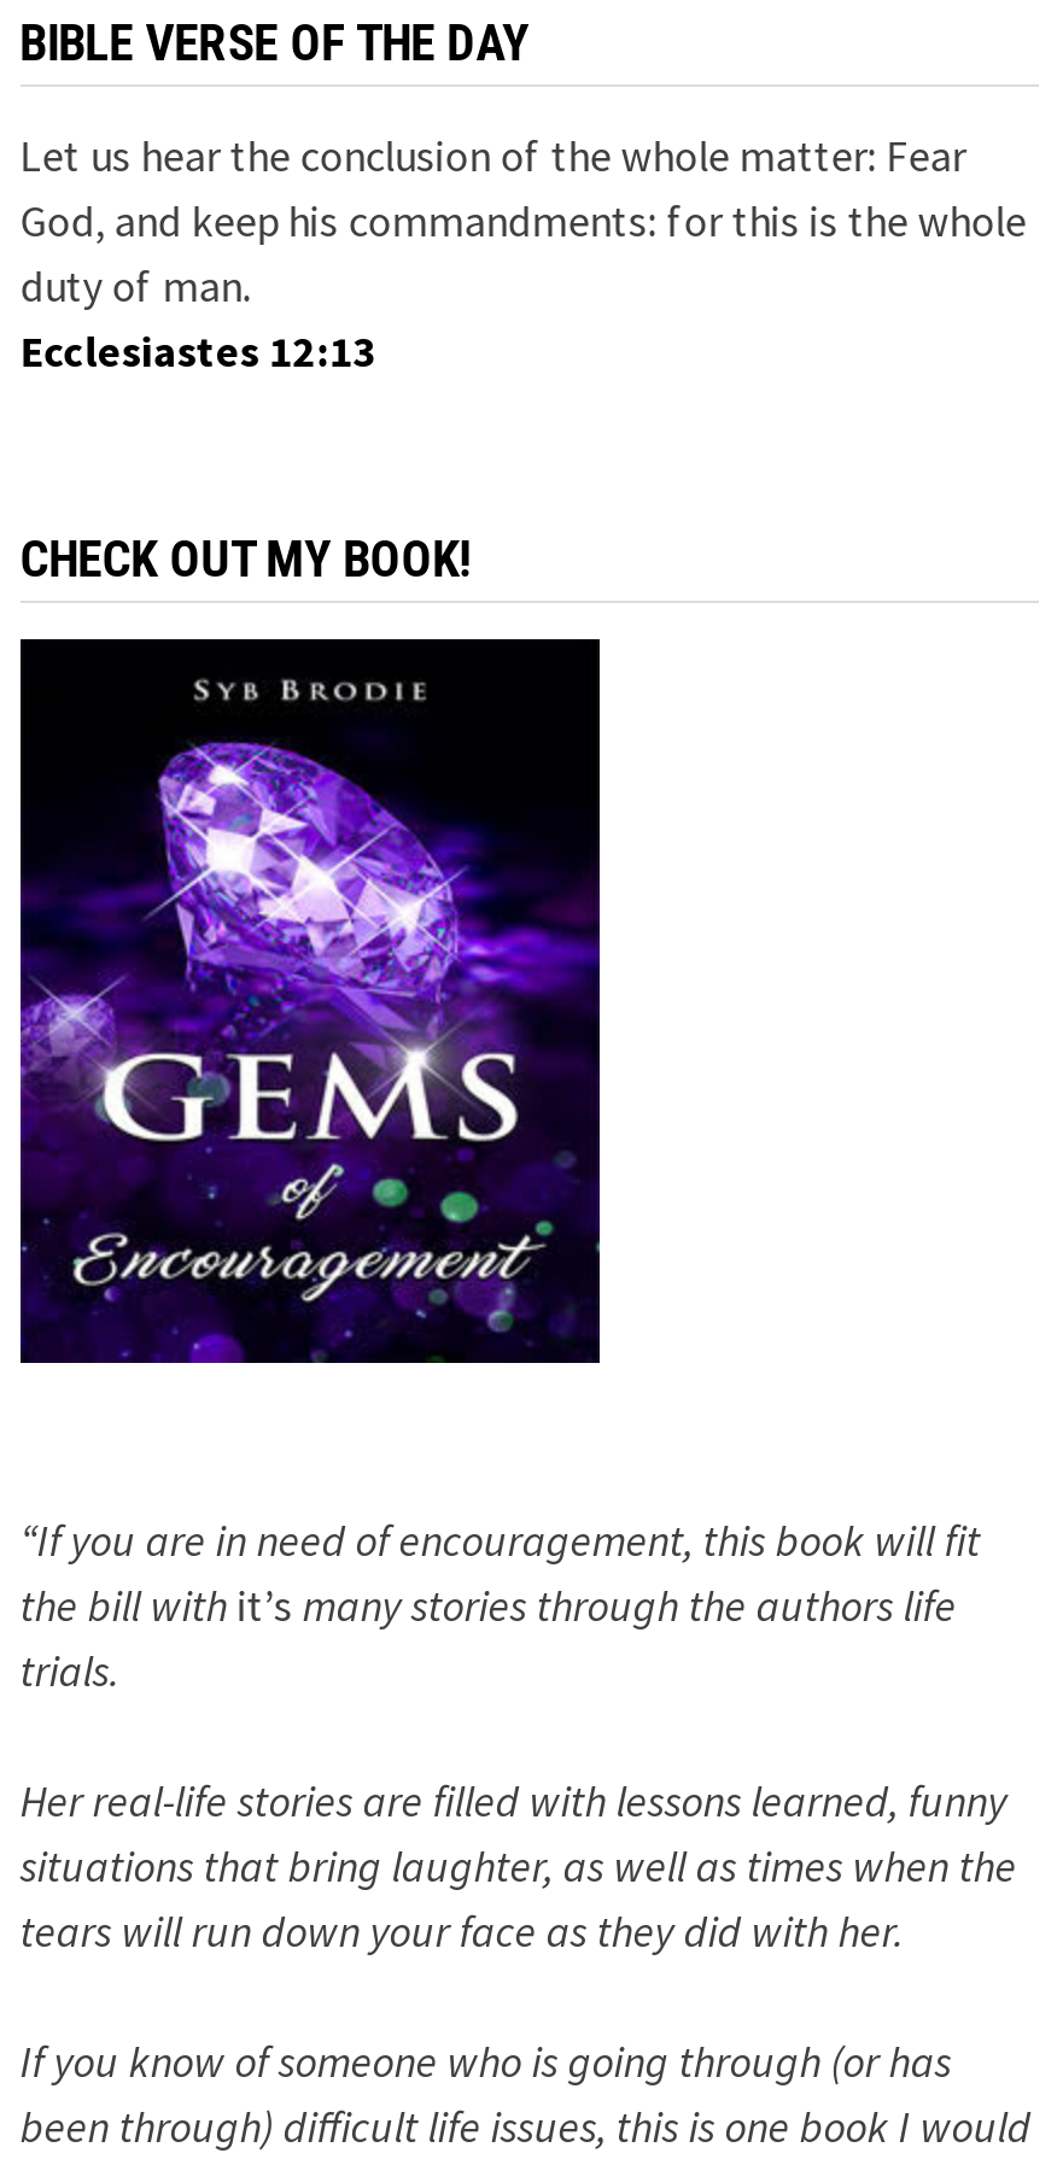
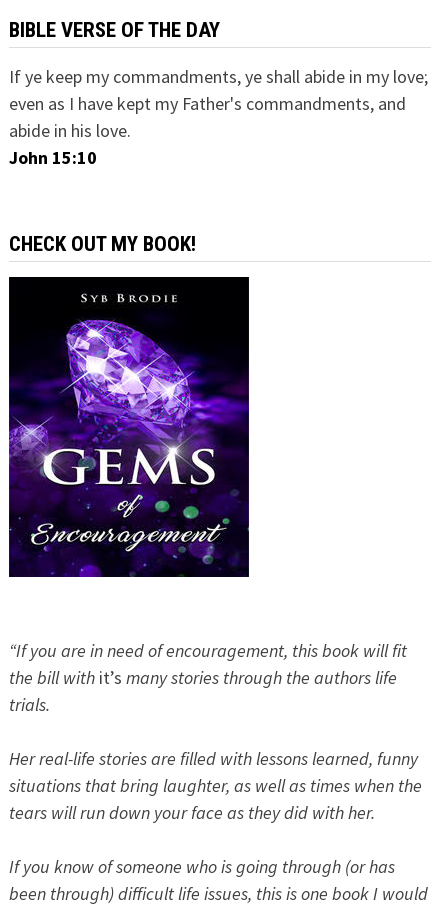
- Let us hear the conclusion of the whole matter: Fear
- God, and keep his commandments: for this is the whole
- duty of man.
- Ecclesiastes 12:13
+ If ye keep my commandments, ye shall abide in my love;
+ even as I have kept my Father's commandments, and
+ abide in his love.
+ John 15:10
